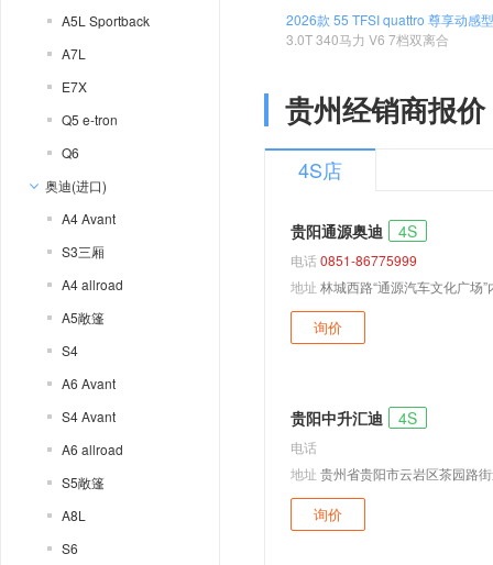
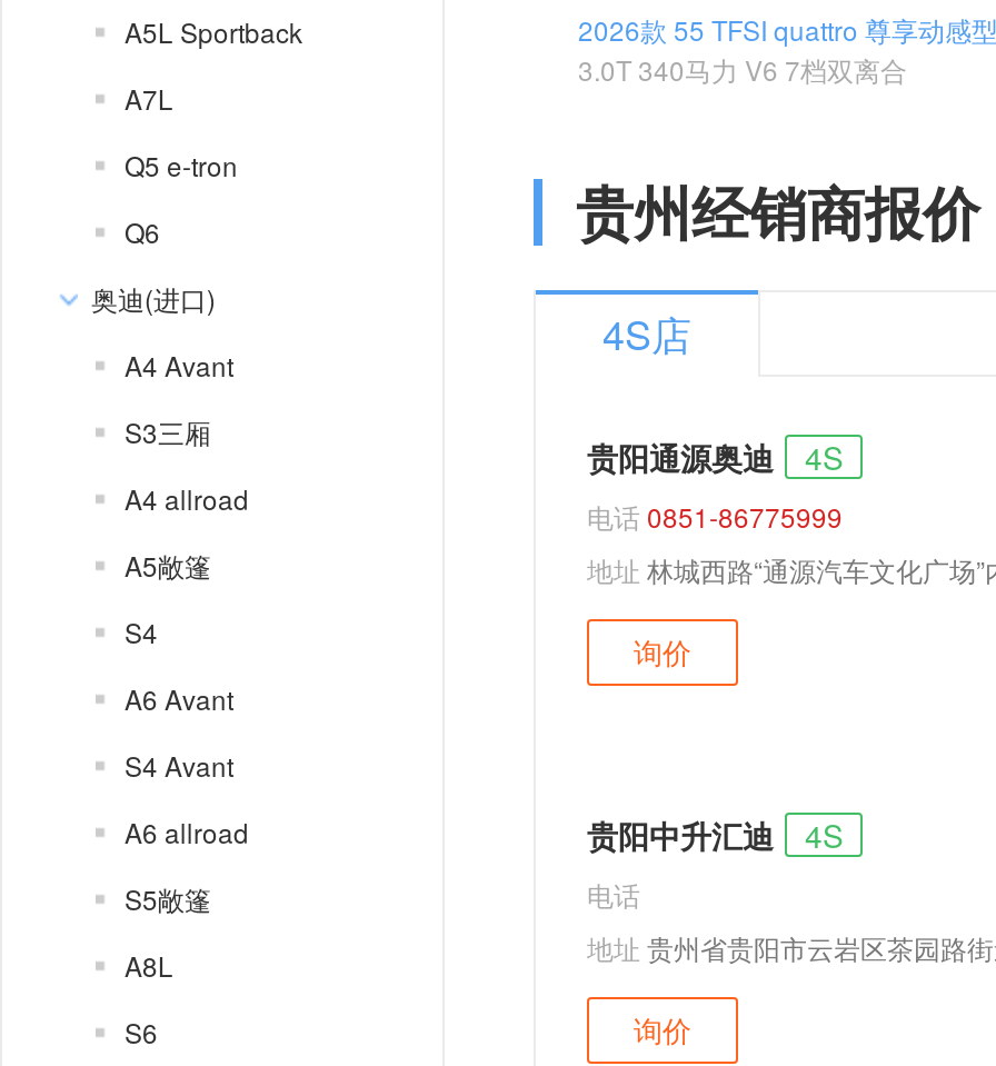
- E7X
